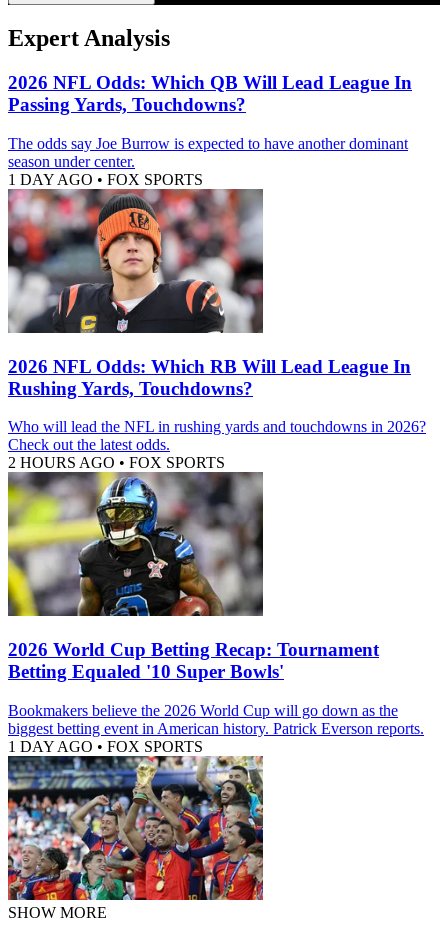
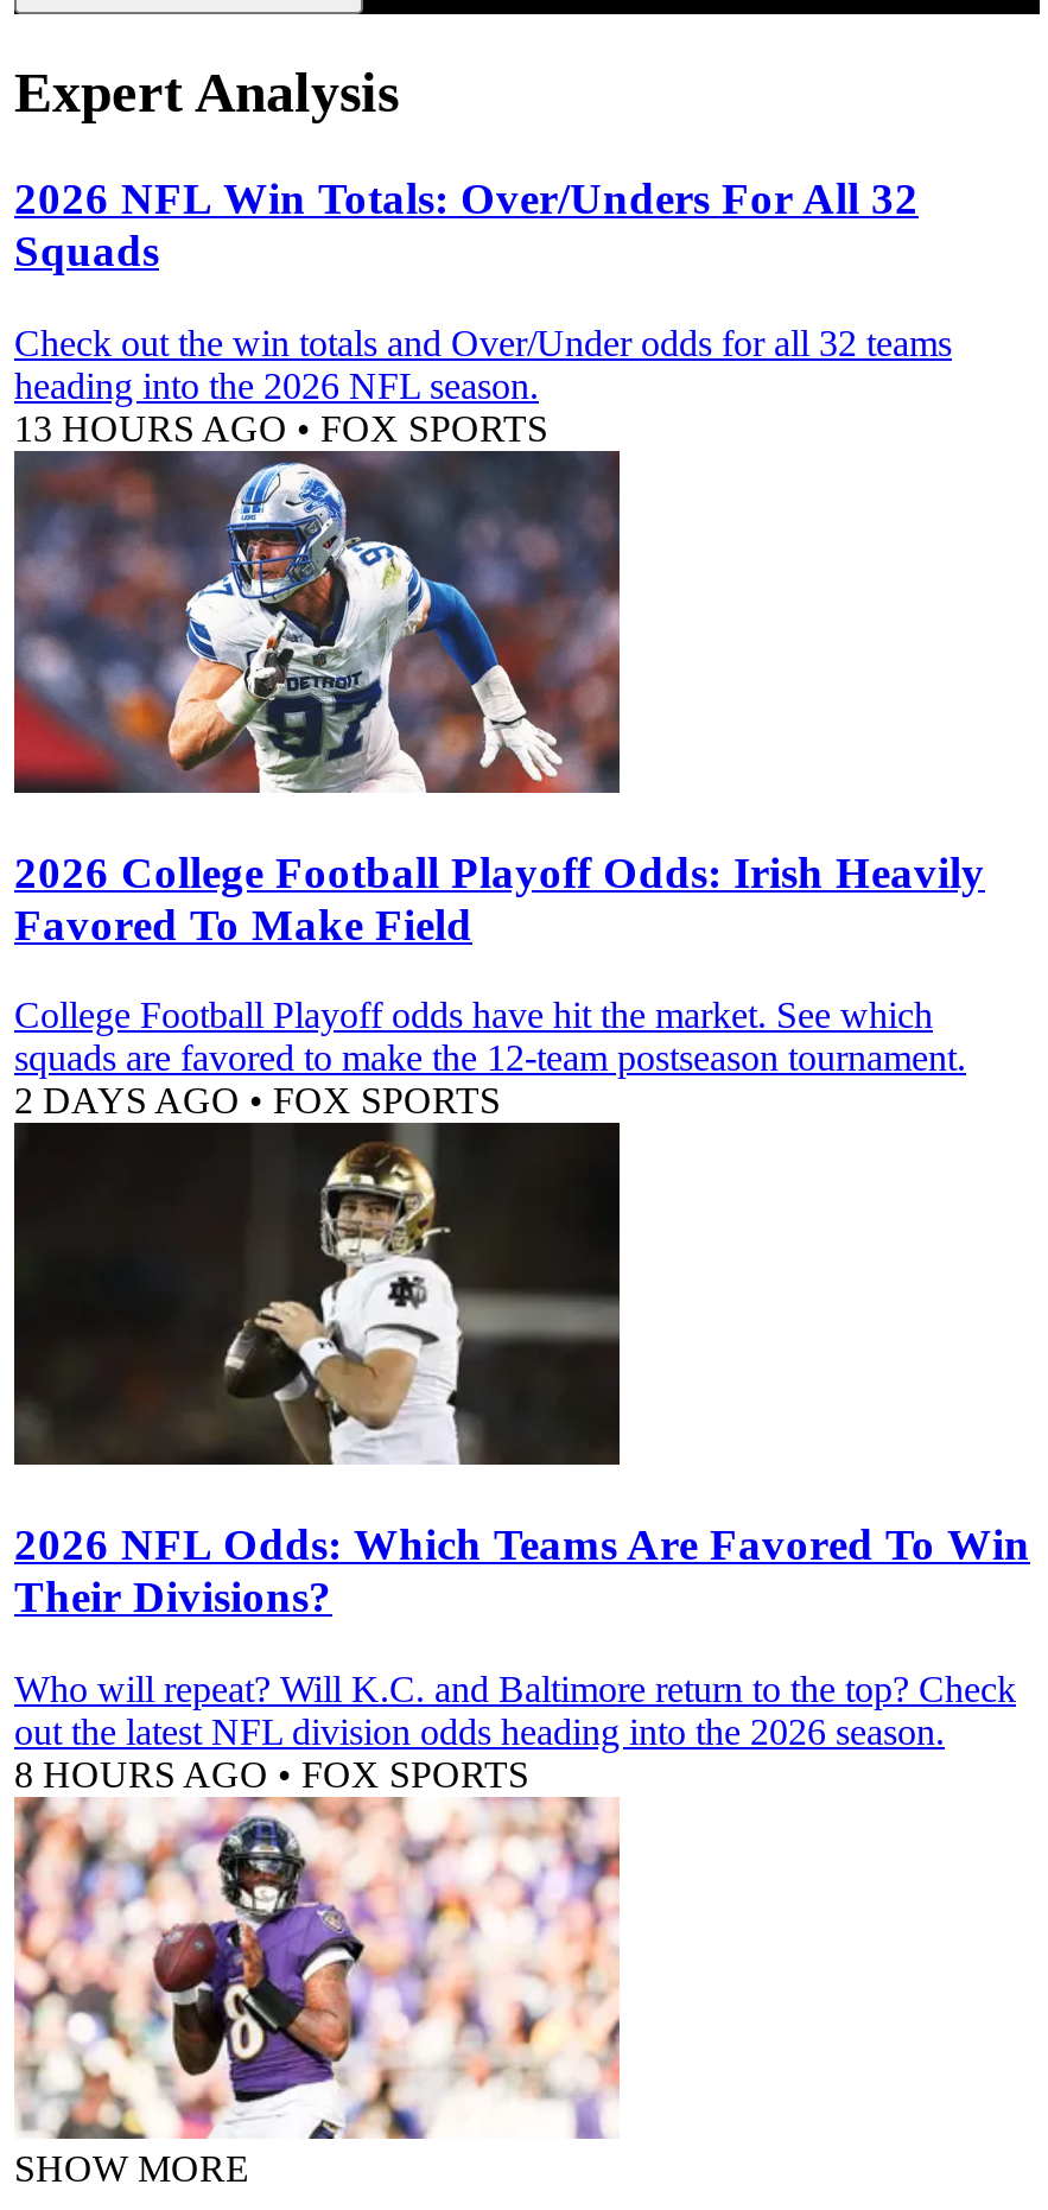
- 2026 NFL Odds: Which QB Will Lead League In
- Passing Yards, Touchdowns?
+ 2026 NFL Win Totals: Over/Unders For All 32
+ Squads

- The odds say Joe Burrow is expected to have another dominant
- season under center.
- 1 DAY AGO • FOX SPORTS
+ Check out the win totals and Over/Under odds for all 32 teams
+ heading into the 2026 NFL season.
+ 13 HOURS AGO • FOX SPORTS

- [image]
- 2026 NFL Odds: Which RB Will Lead League In
- Rushing Yards, Touchdowns?
+ [image]
+ 2026 College Football Playoff Odds: Irish Heavily
+ Favored To Make Field

- Who will lead the NFL in rushing yards and touchdowns in 2026?
- Check out the latest odds.
- 2 HOURS AGO • FOX SPORTS
+ College Football Playoff odds have hit the market. See which
+ squads are favored to make the 12-team postseason tournament.
+ 2 DAYS AGO • FOX SPORTS

- [image]
- 2026 World Cup Betting Recap: Tournament
- Betting Equaled '10 Super Bowls'
+ [image]
+ 2026 NFL Odds: Which Teams Are Favored To Win
+ Their Divisions?

- Bookmakers believe the 2026 World Cup will go down as the
- biggest betting event in American history. Patrick Everson reports.
- 1 DAY AGO • FOX SPORTS
+ Who will repeat? Will K.C. and Baltimore return to the top? Check
+ out the latest NFL division odds heading into the 2026 season.
+ 8 HOURS AGO • FOX SPORTS

- [image]
+ [image]
